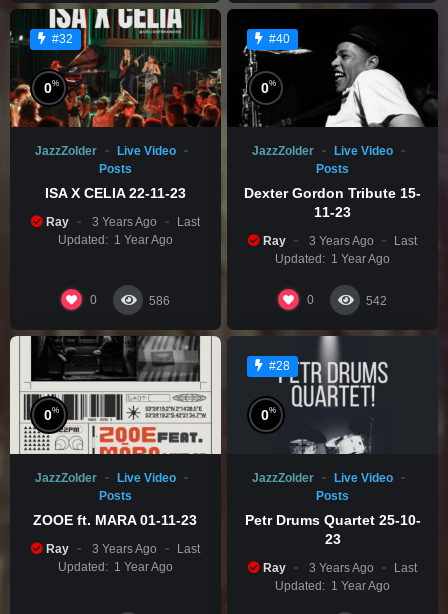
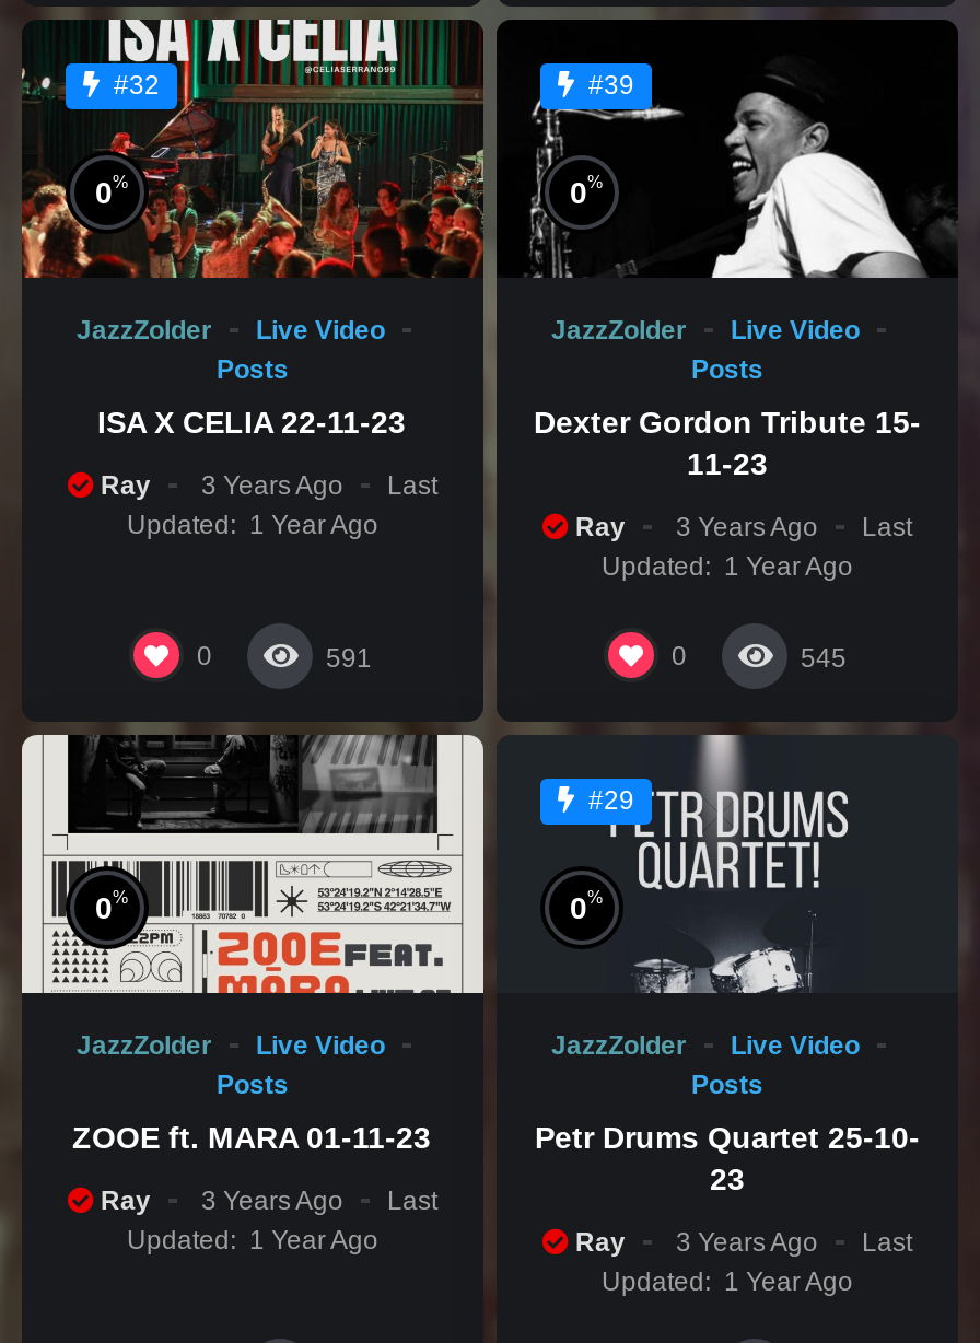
- #40
+ #39

- 586
+ 591

- 542
+ 545

- #28
+ #29
